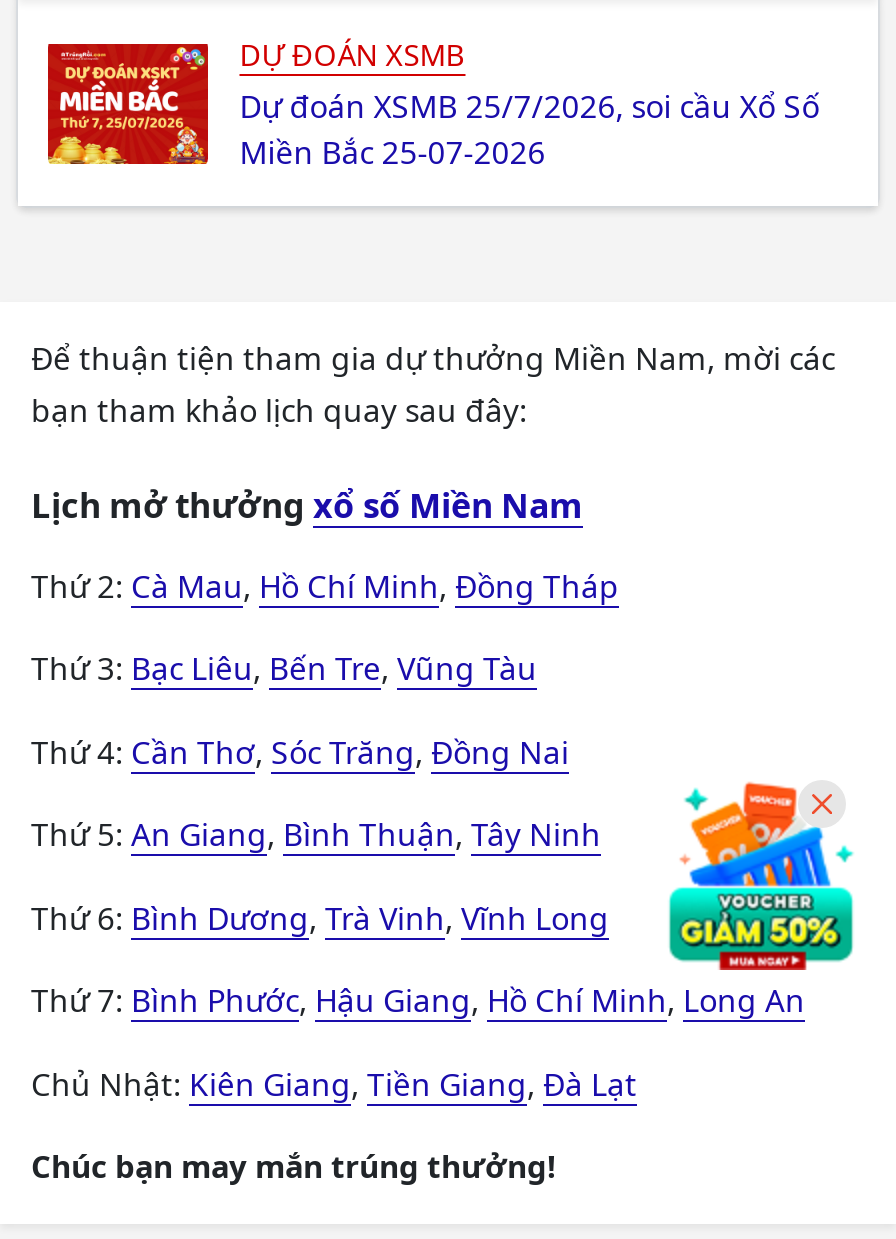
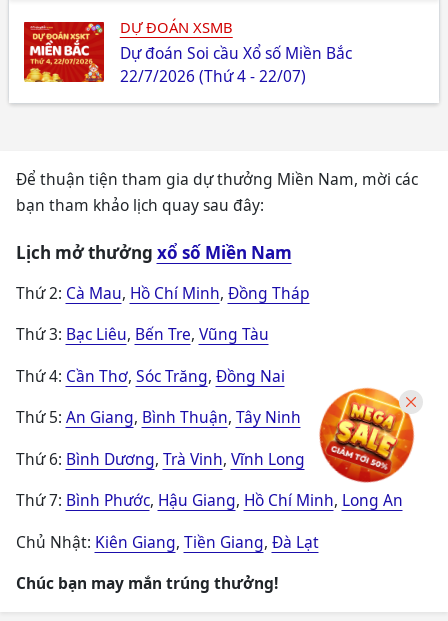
- Dự đoán XSMB 25/7/2026, soi cầu Xổ Số
- Miền Bắc 25-07-2026
+ Dự đoán Soi cầu Xổ số Miền Bắc
+ 22/7/2026 (Thứ 4 - 22/07)

- [image]
+ [image]
